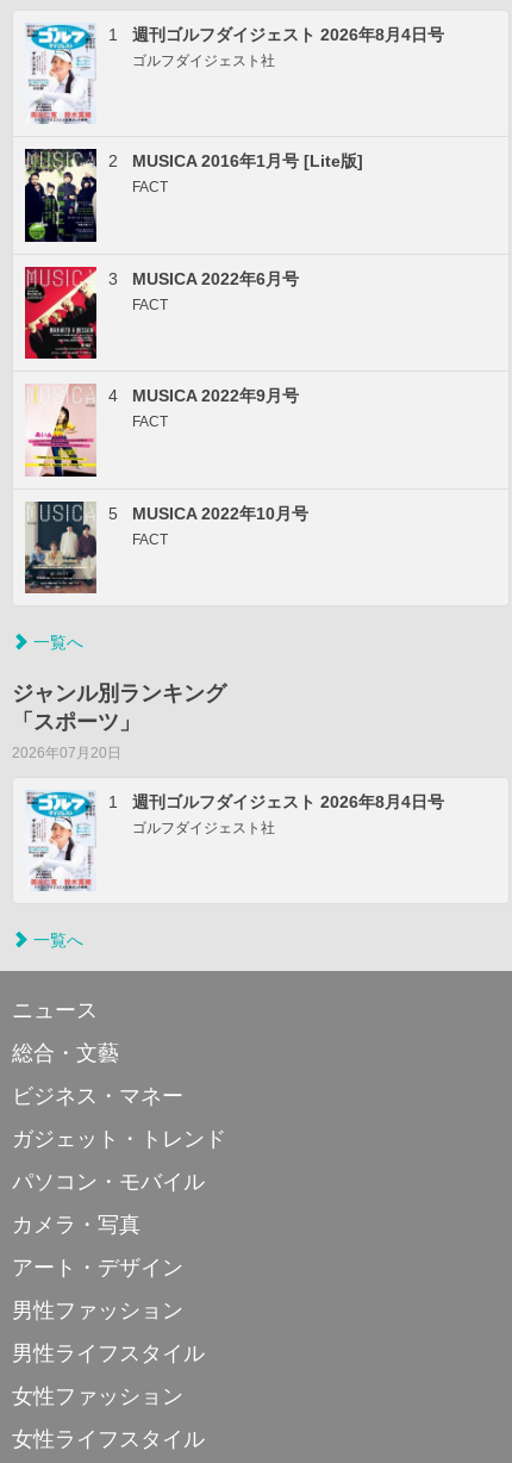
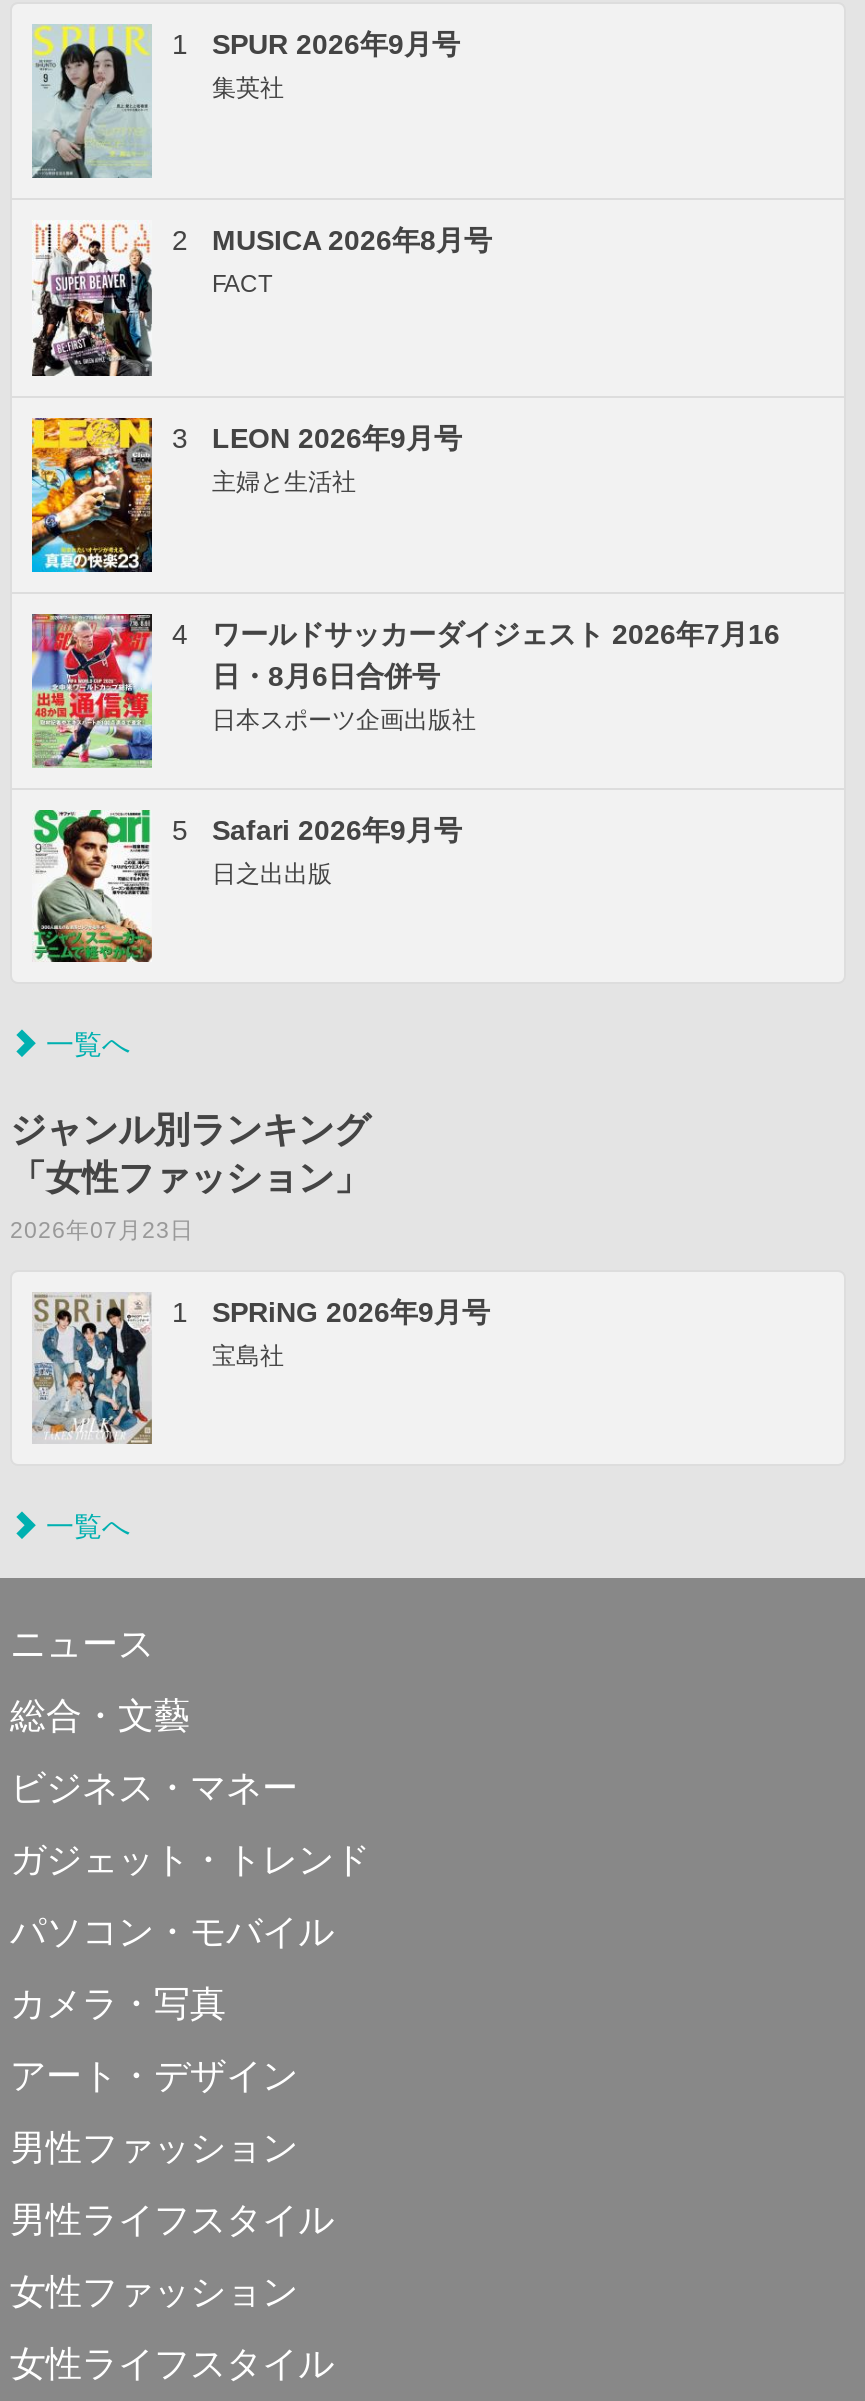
- [image]
- 週刊ゴルフダイジェスト 2026年8月4日号
- ゴルフダイジェスト社
+ [image]
+ SPUR 2026年9月号
+ 集英社

- [image]
- MUSICA 2016年1月号 [Lite版]
+ [image]
+ MUSICA 2026年8月号

- [image]
- MUSICA 2022年6月号
- FACT
+ [image]
+ LEON 2026年9月号
+ 主婦と生活社

- [image]
- MUSICA 2022年9月号
- FACT
+ [image]
+ ワールドサッカーダイジェスト 2026年7月16
+ 日・8月6日合併号
+ 日本スポーツ企画出版社

- [image]
- MUSICA 2022年10月号
- FACT
+ [image]
+ Safari 2026年9月号
+ 日之出出版

- 「スポーツ」
- 2026年07月20日
+ 「女性ファッション」
+ 2026年07月23日

- [image]
- 週刊ゴルフダイジェスト 2026年8月4日号
- ゴルフダイジェスト社
+ [image]
+ SPRiNG 2026年9月号
+ 宝島社
